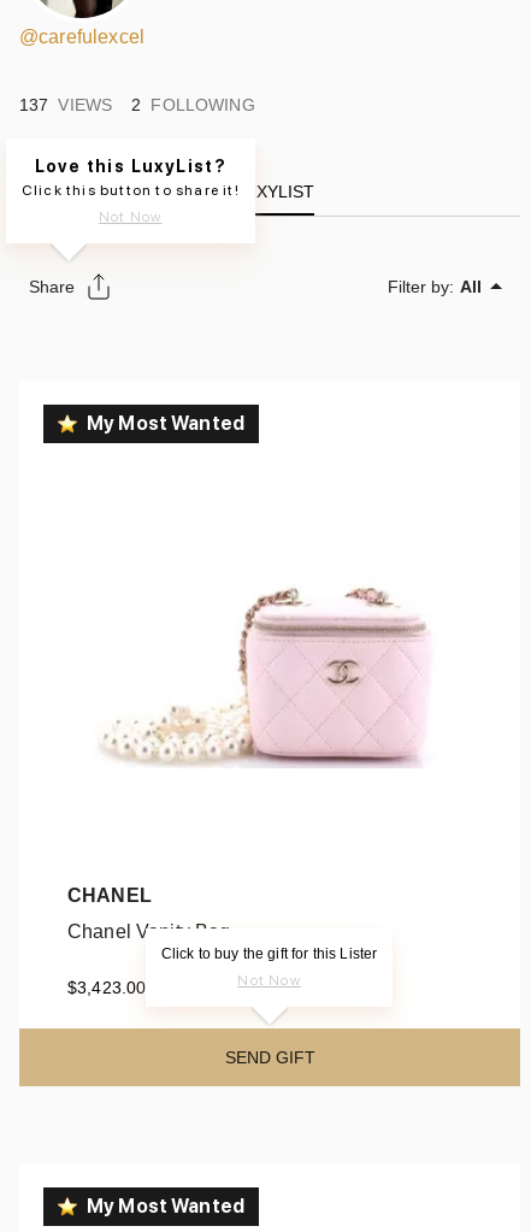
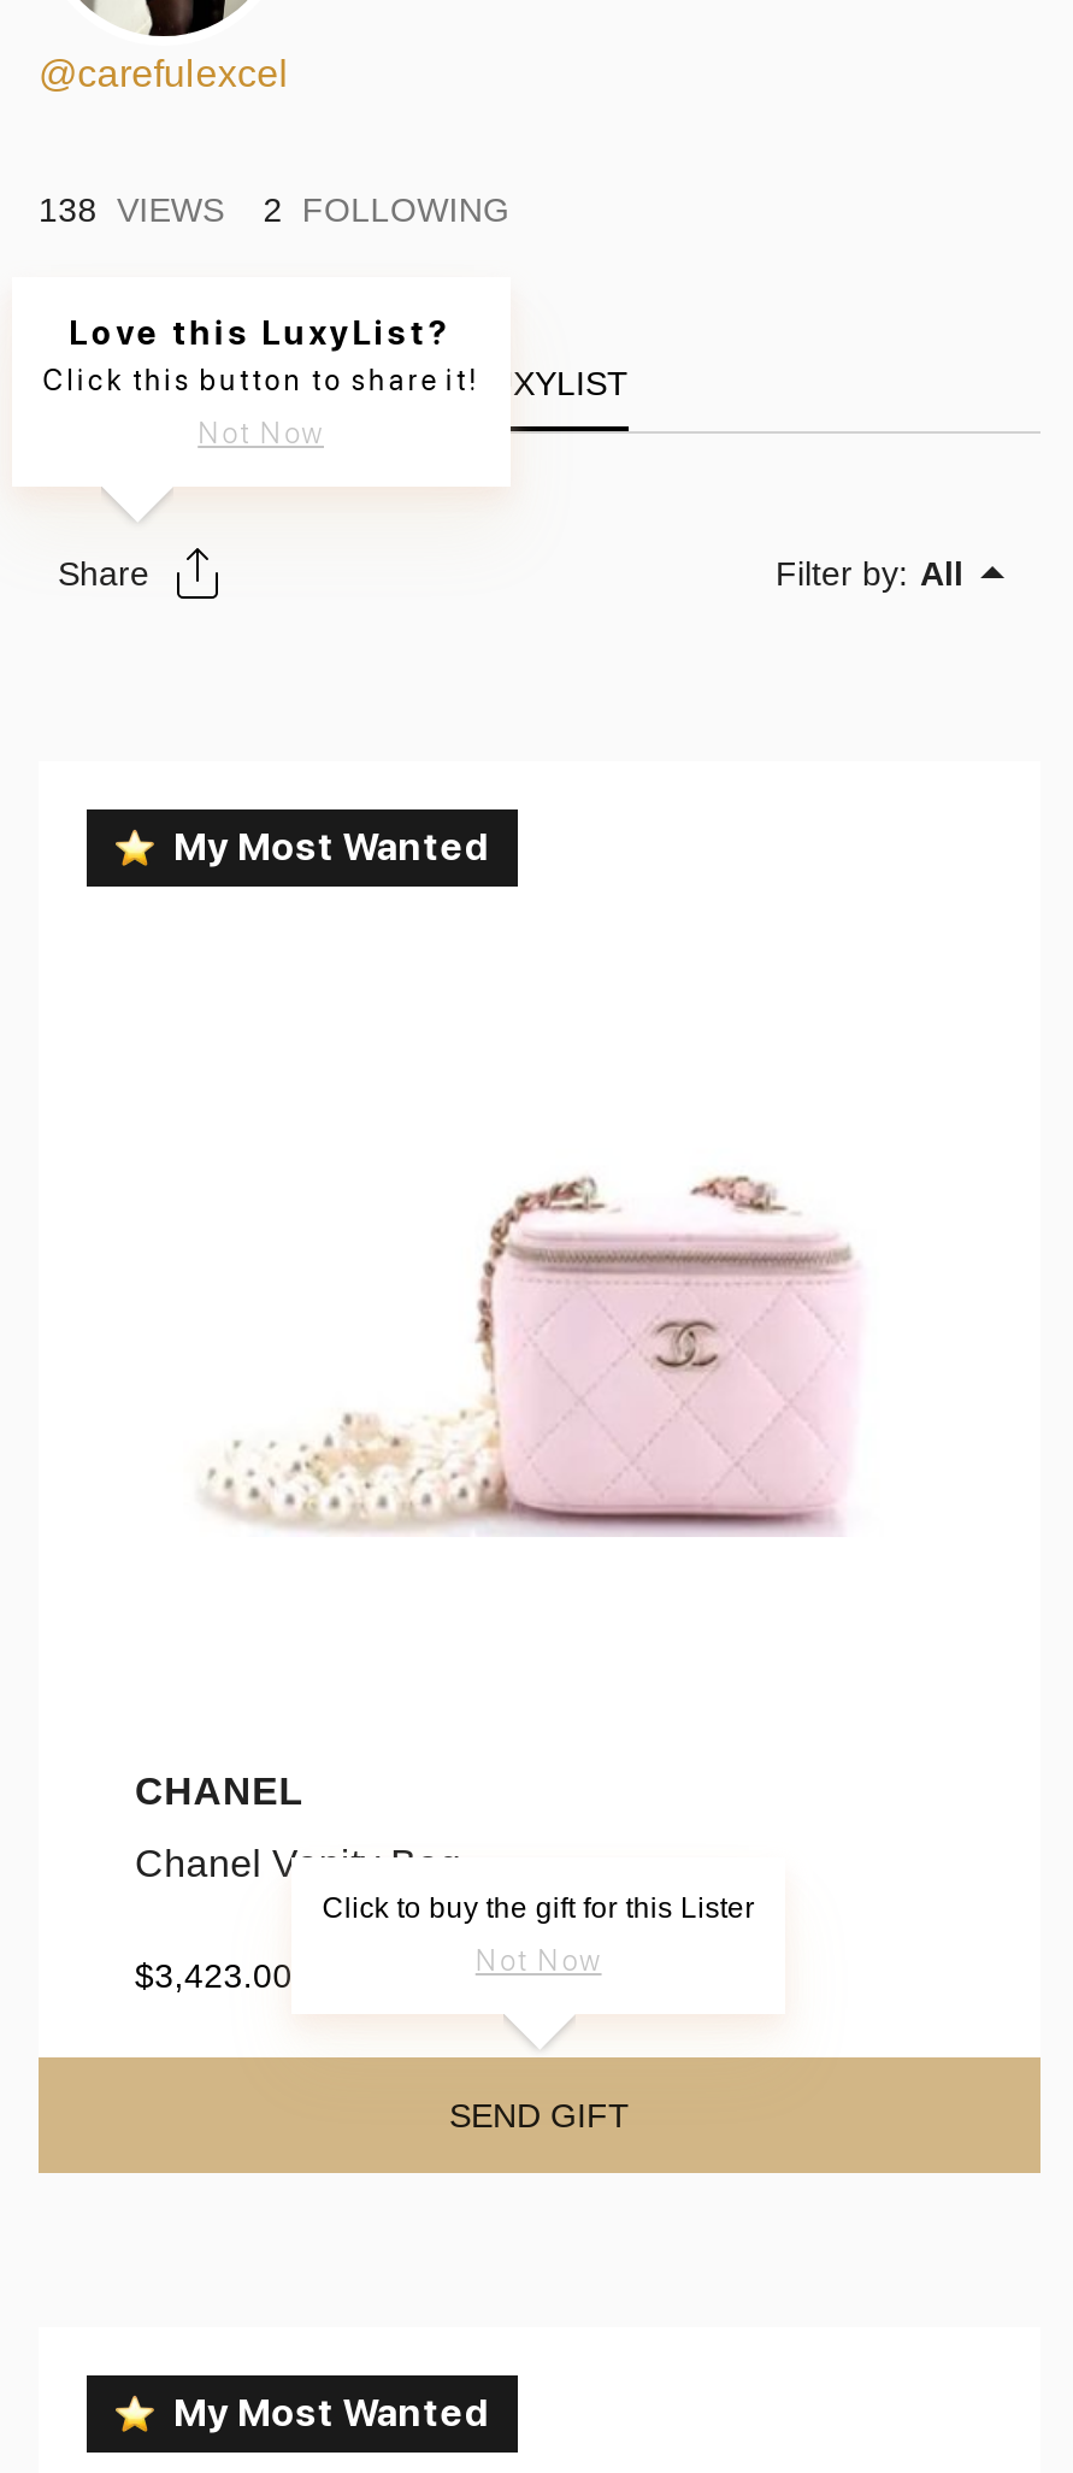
- 137 VIEWS 2 FOLLOWING
+ 138 VIEWS 2 FOLLOWING
